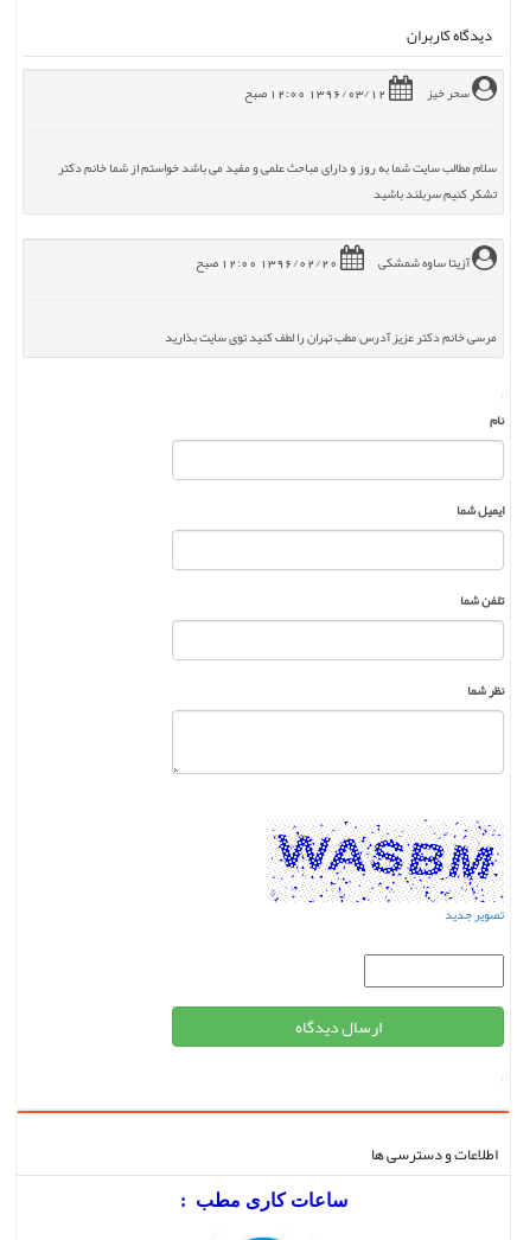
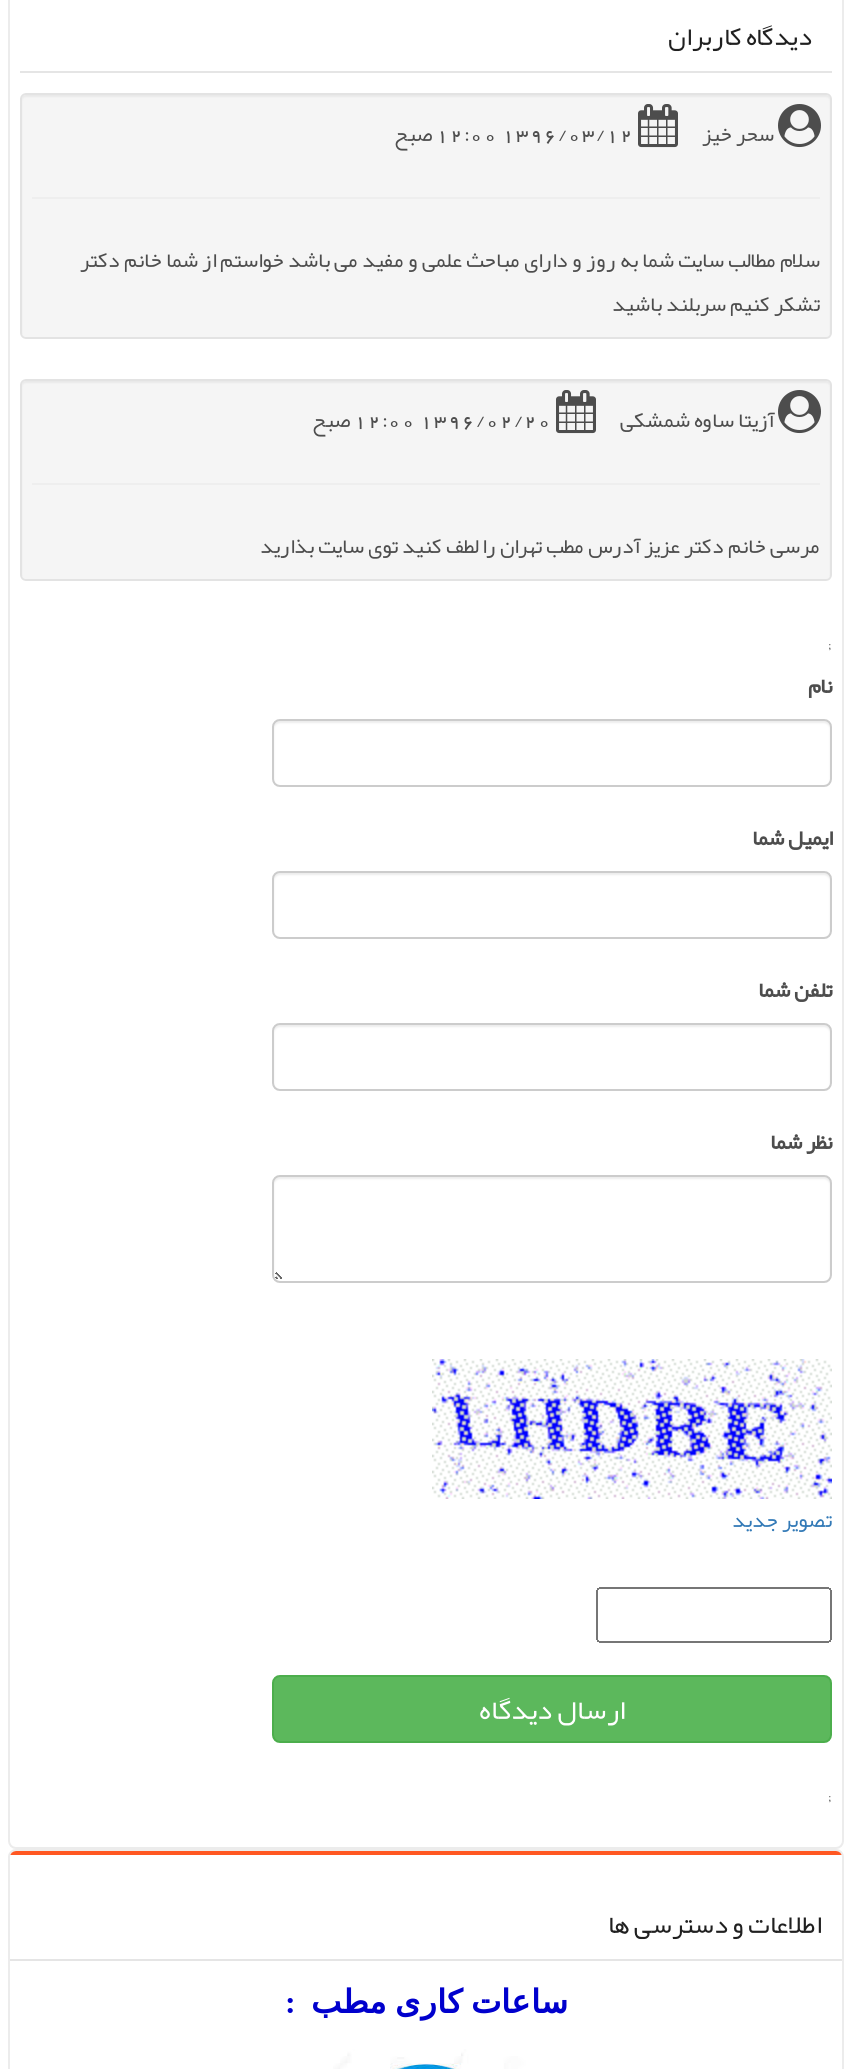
- [image]
+ [image]
